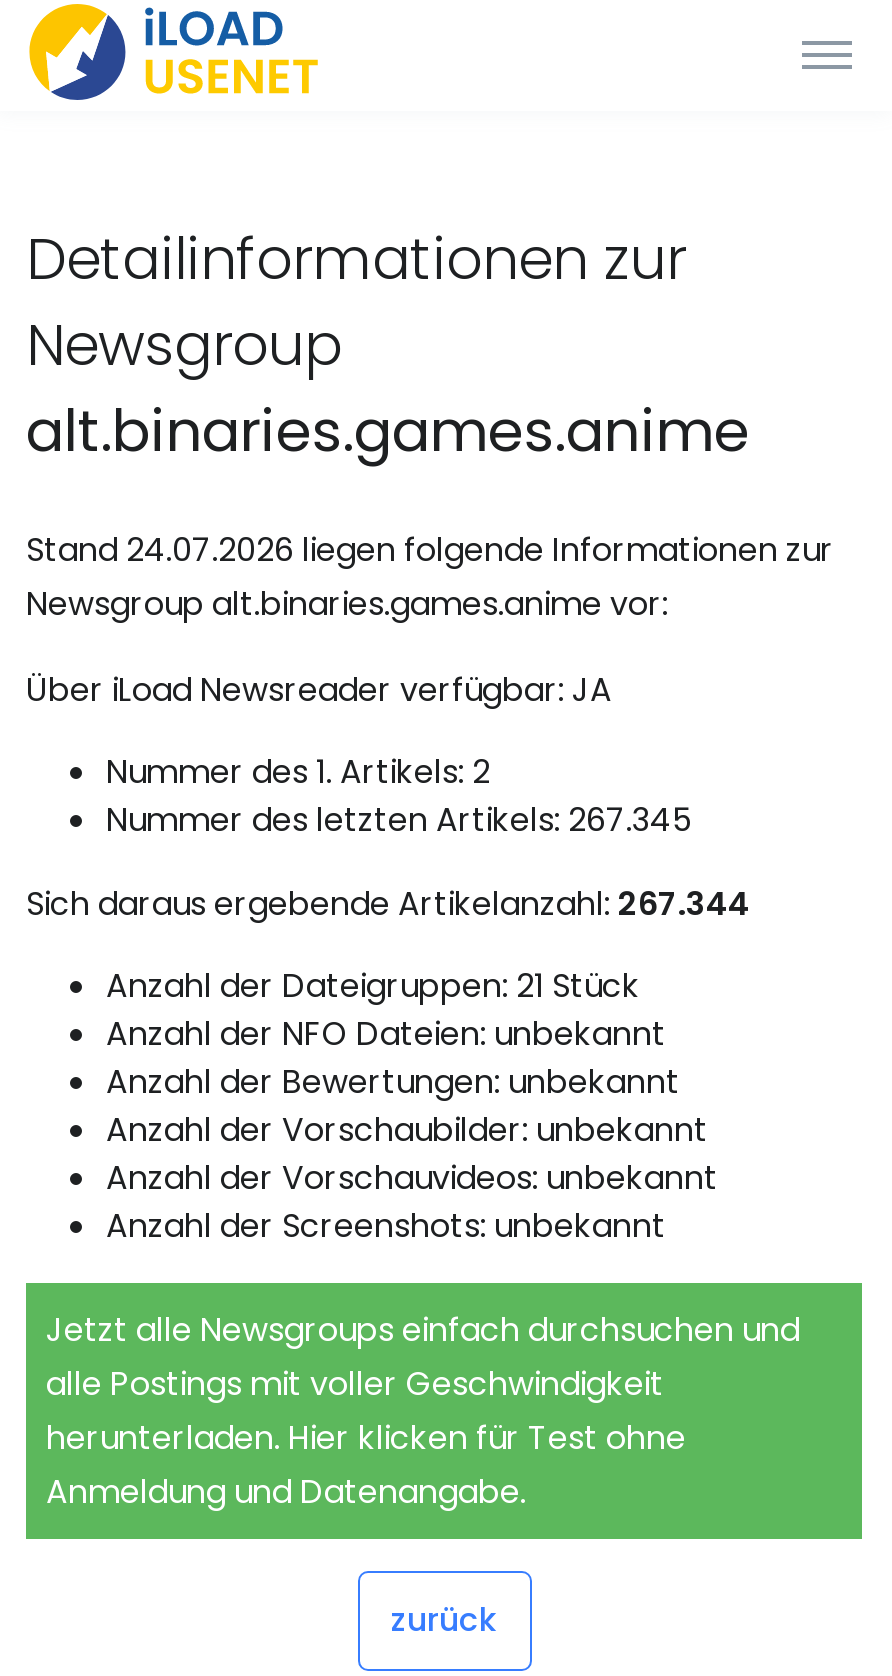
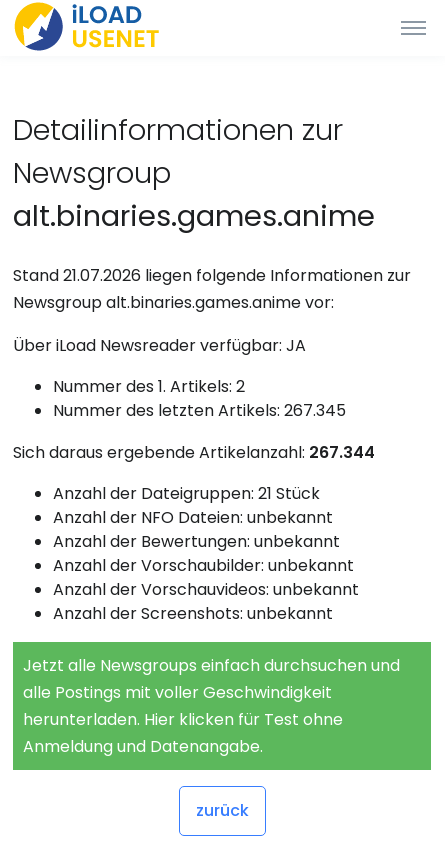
- Stand 24.07.2026 liegen folgende Informationen zur
+ Stand 21.07.2026 liegen folgende Informationen zur
